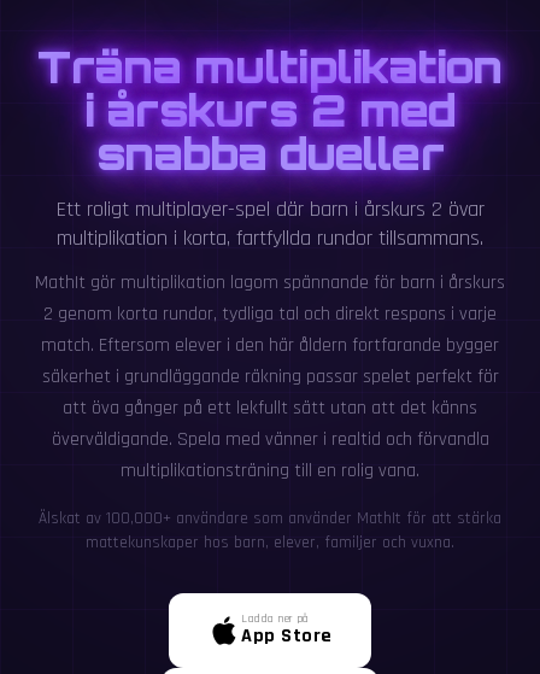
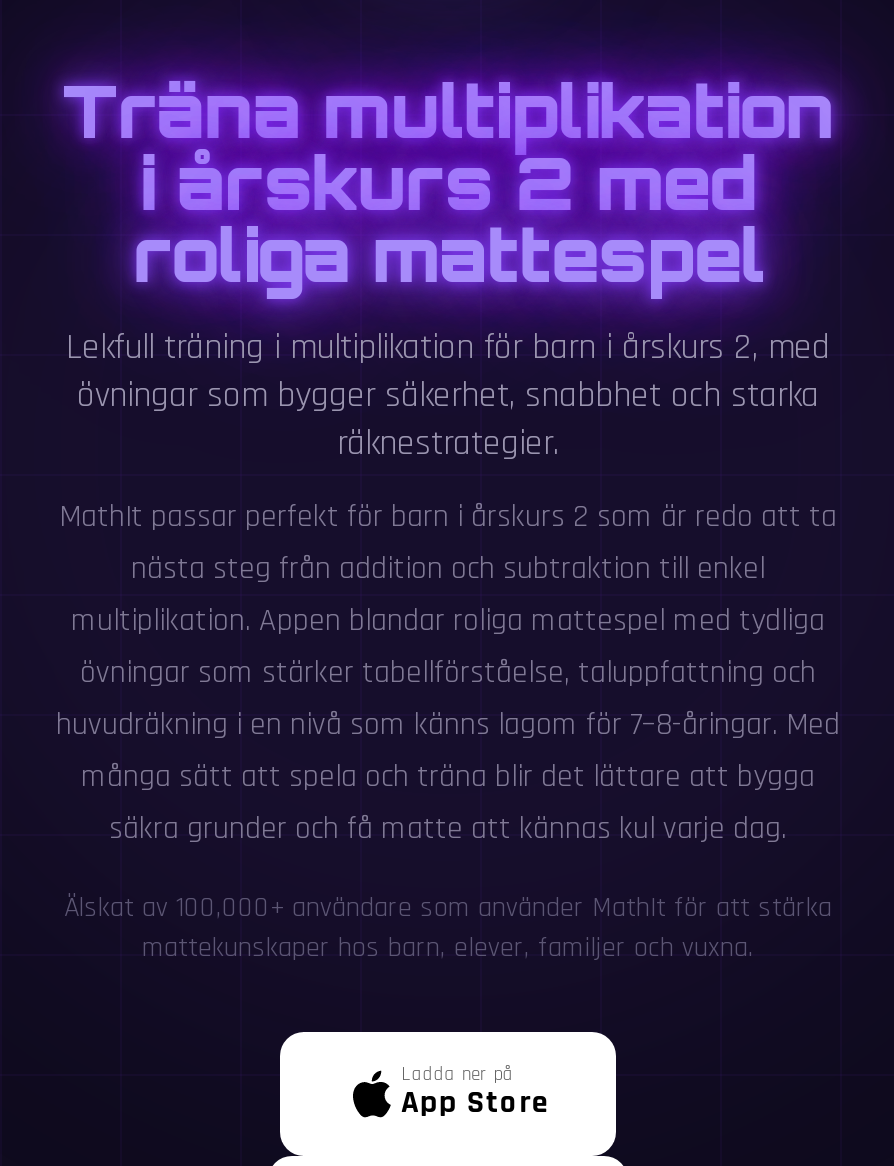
- snabba dueller
- Ett roligt multiplayer-spel där barn i årskurs 2 övar
- multiplikation i korta, fartfyllda rundor tillsammans.
+ roliga mattespel
+ Lekfull träning i multiplikation för barn i årskurs 2, med
+ övningar som bygger säkerhet, snabbhet och starka
+ räknestrategier.

- MathIt gör multiplikation lagom spännande för barn i årskurs
- 2 genom korta rundor, tydliga tal och direkt respons i varje
- match. Eftersom elever i den här åldern fortfarande bygger
- säkerhet i grundläggande räkning passar spelet perfekt för
- att öva gånger på ett lekfullt sätt utan att det känns
- överväldigande. Spela med vänner i realtid och förvandla
- multiplikationsträning till en rolig vana.
+ MathIt passar perfekt för barn i årskurs 2 som är redo att ta
+ nästa steg från addition och subtraktion till enkel
+ multiplikation. Appen blandar roliga mattespel med tydliga
+ övningar som stärker tabellförståelse, taluppfattning och
+ huvudräkning i en nivå som känns lagom för 7–8-åringar. Med
+ många sätt att spela och träna blir det lättare att bygga
+ säkra grunder och få matte att kännas kul varje dag.
